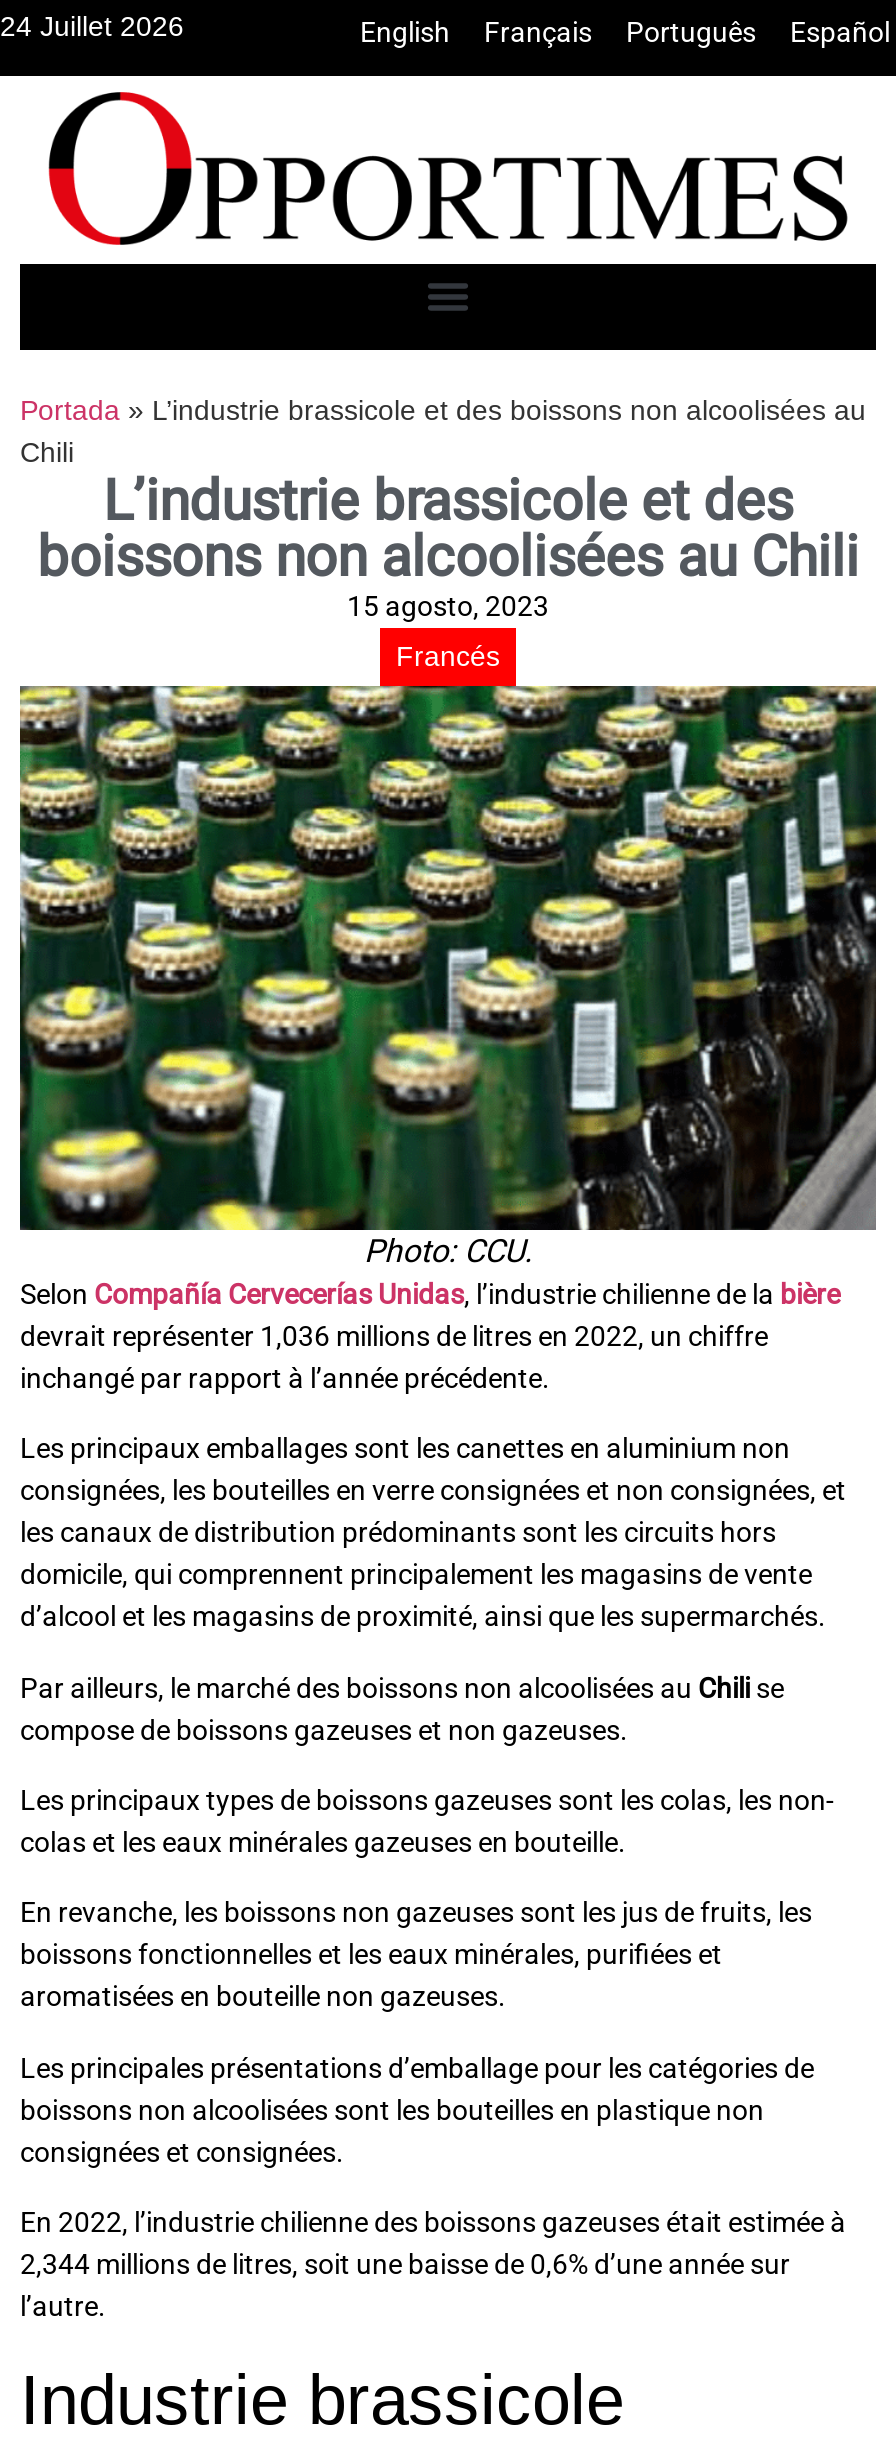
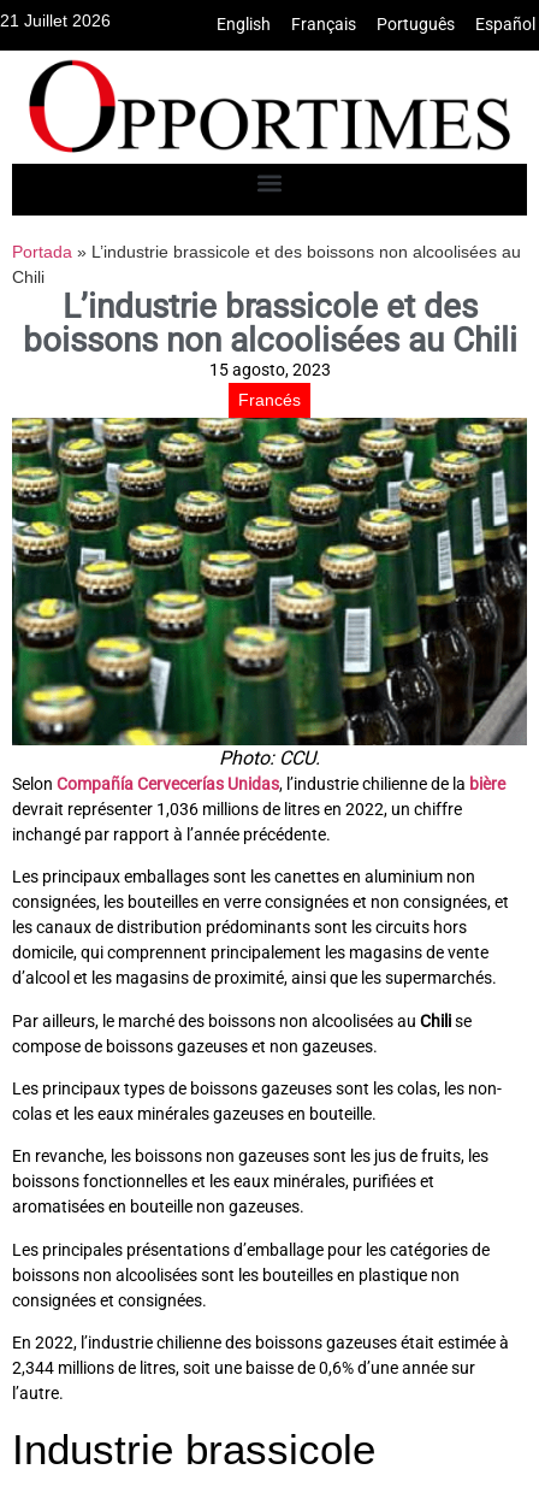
- 24 Juillet 2026
+ 21 Juillet 2026
